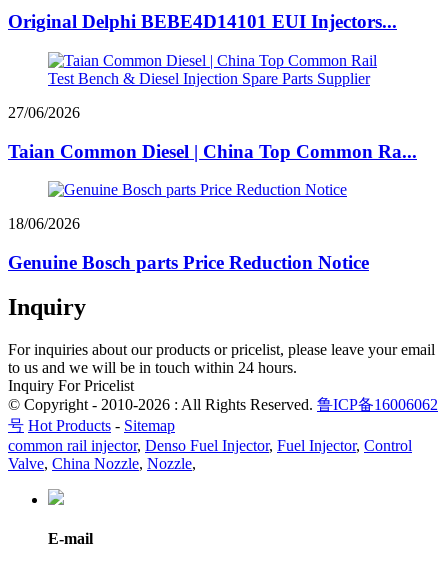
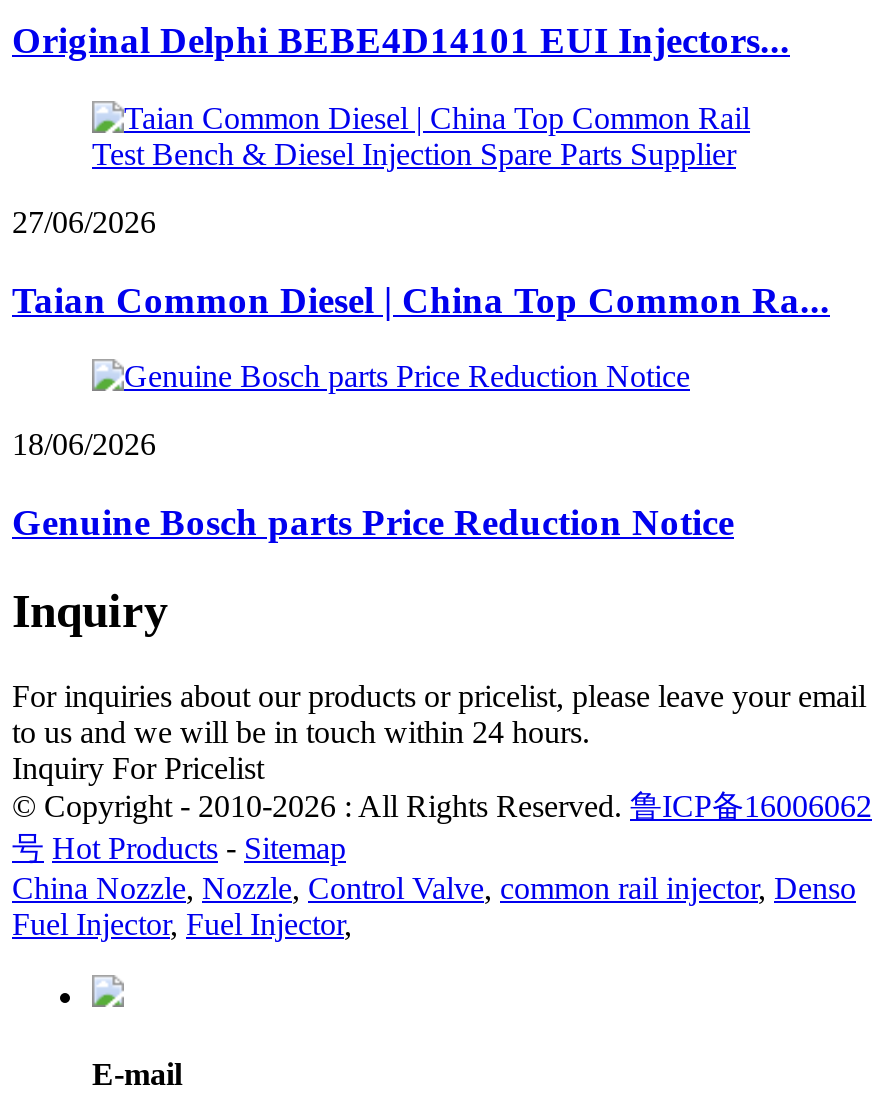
- common rail injector, Denso Fuel Injector, Fuel Injector, Control
- Valve, China Nozzle, Nozzle,
+ China Nozzle, Nozzle, Control Valve, common rail injector, Denso
+ Fuel Injector, Fuel Injector,
